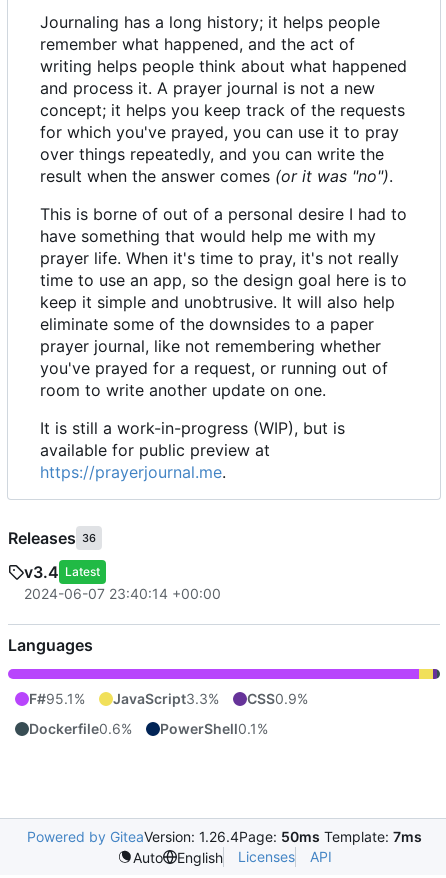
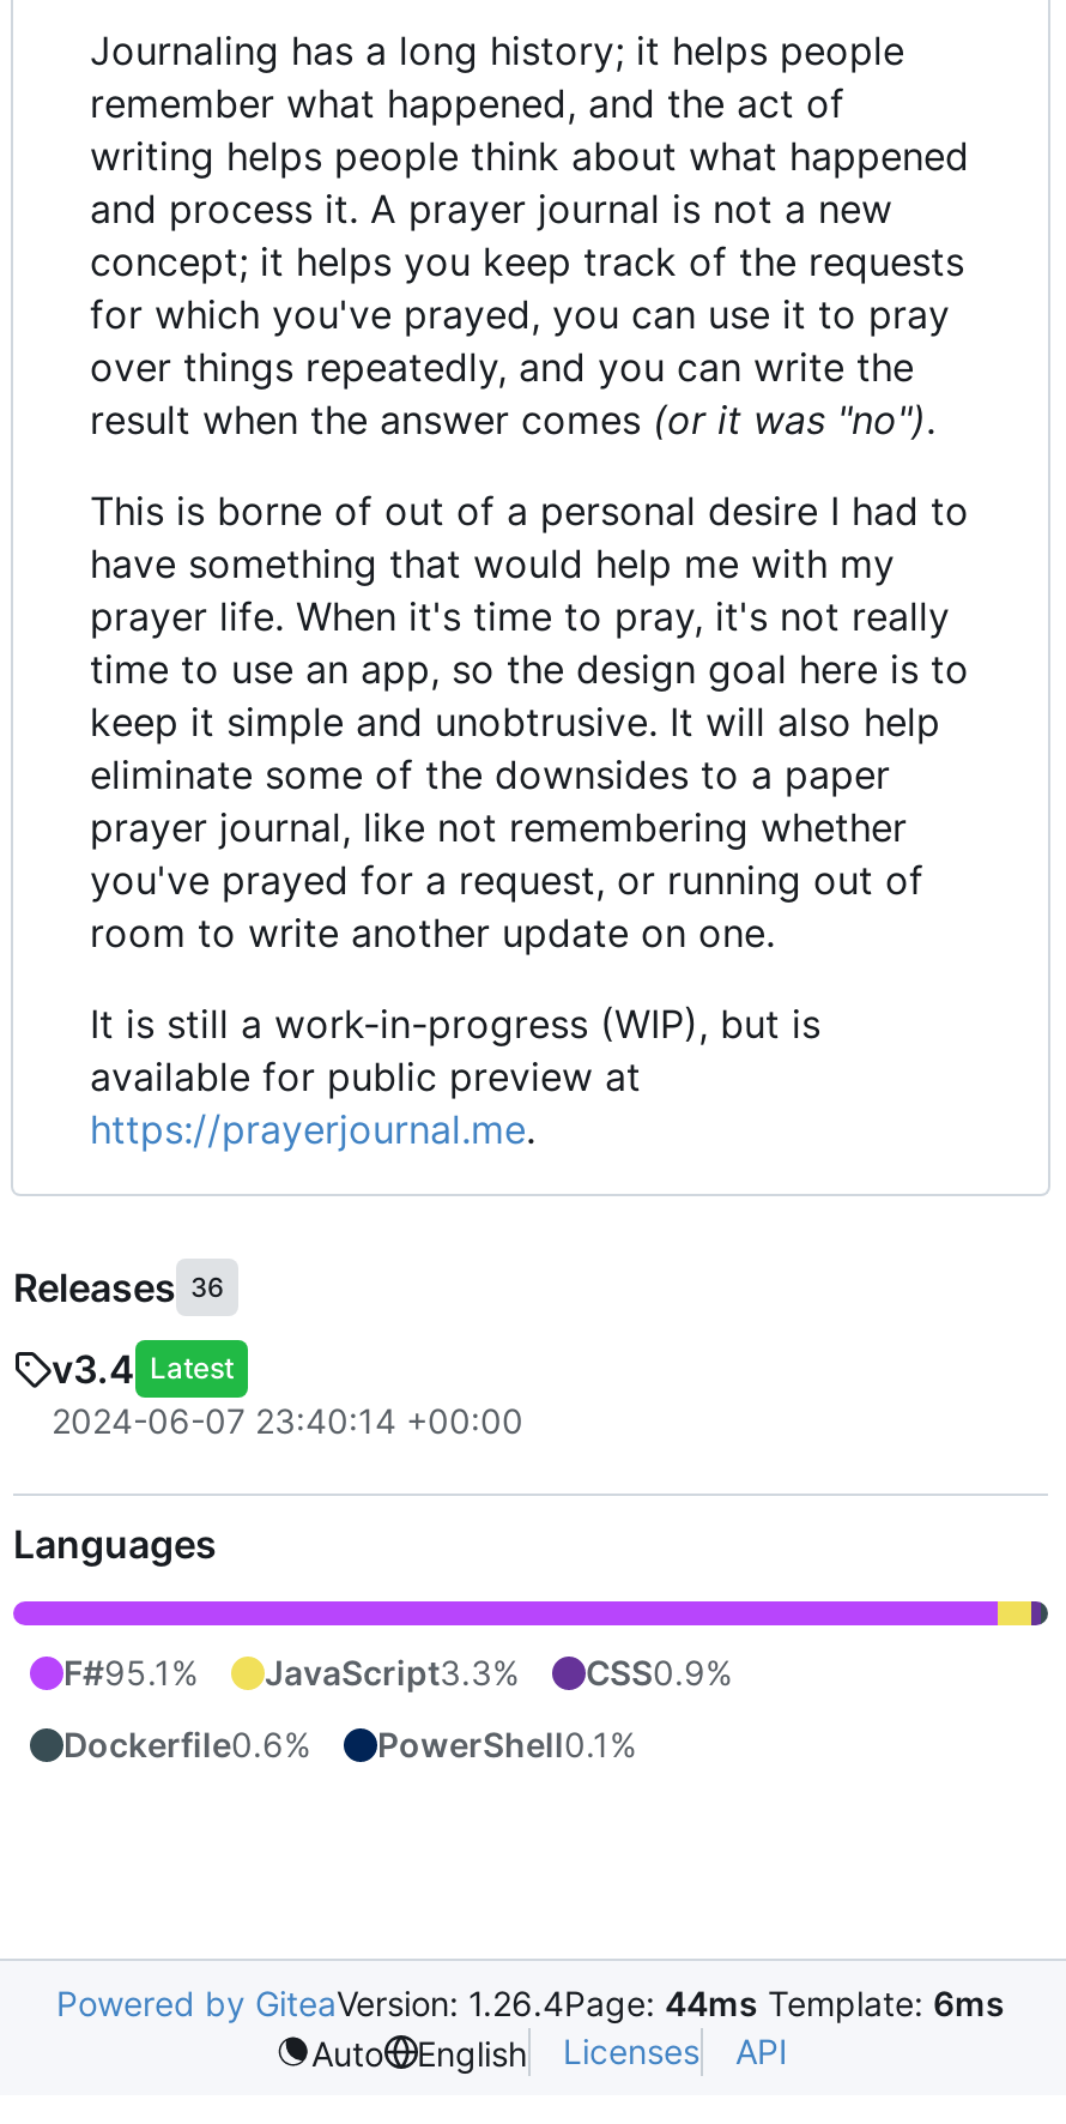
- Powered by GiteaVersion: 1.26.4Page: 50ms Template: 7ms
+ Powered by GiteaVersion: 1.26.4Page: 44ms Template: 6ms
